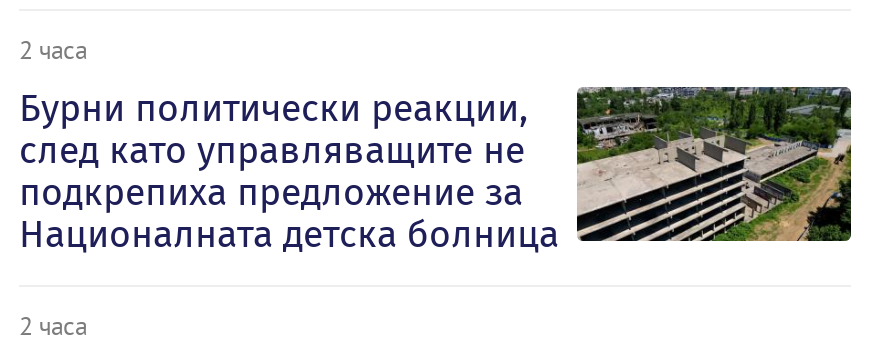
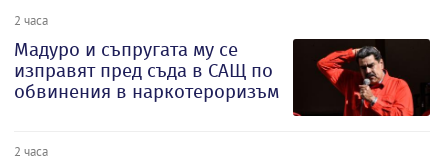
- [image]
- Бурни политически реакции,
- след като управляващите не
- подкрепиха предложение за
- Националната детска болница
+ [image]
+ Мадуро и съпругата му се
+ изправят пред съда в САЩ по
+ обвинения в наркотероризъм
